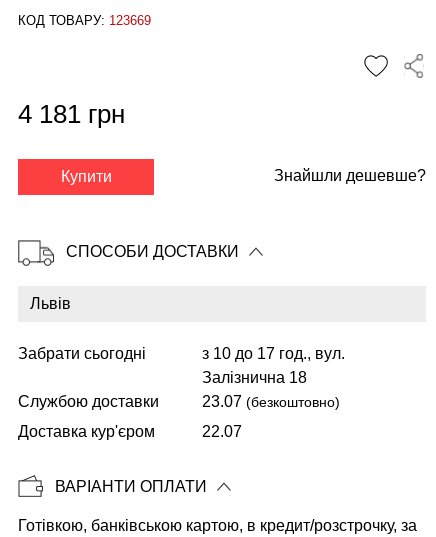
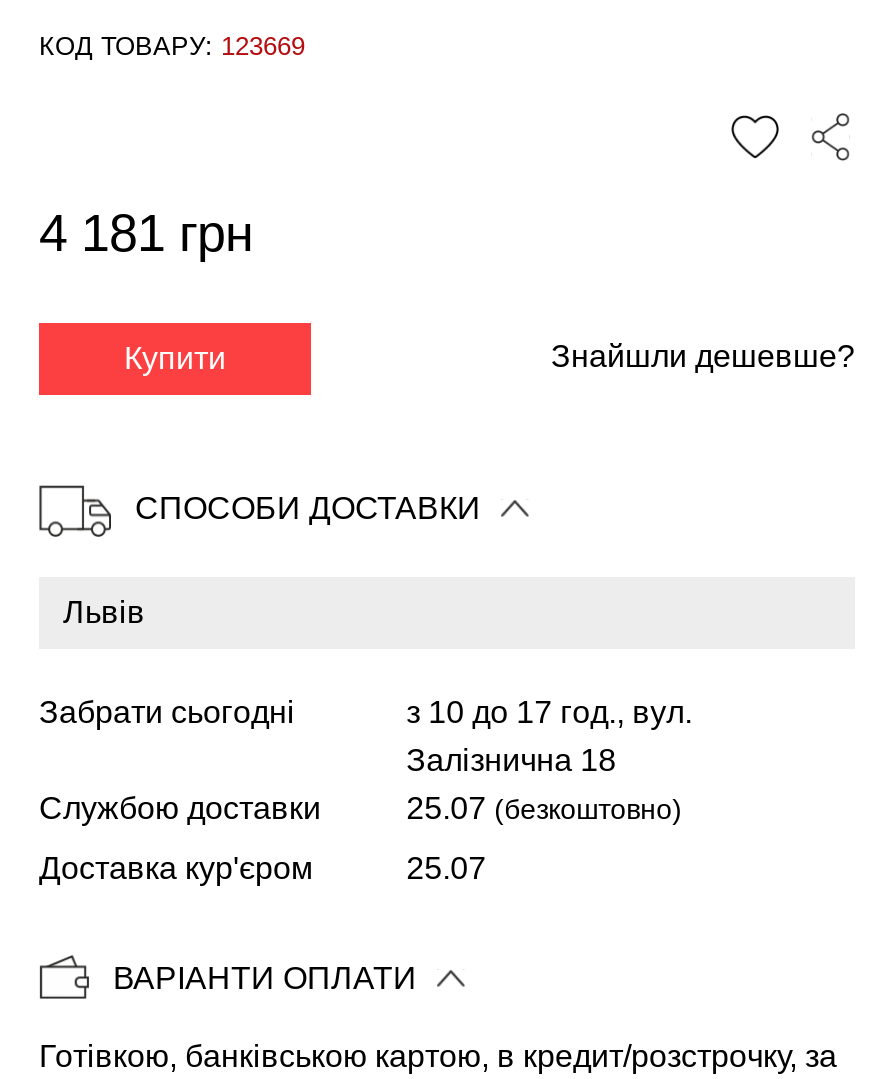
- 23.07 (безкоштовно)
+ 25.07 (безкоштовно)

- 22.07
+ 25.07
